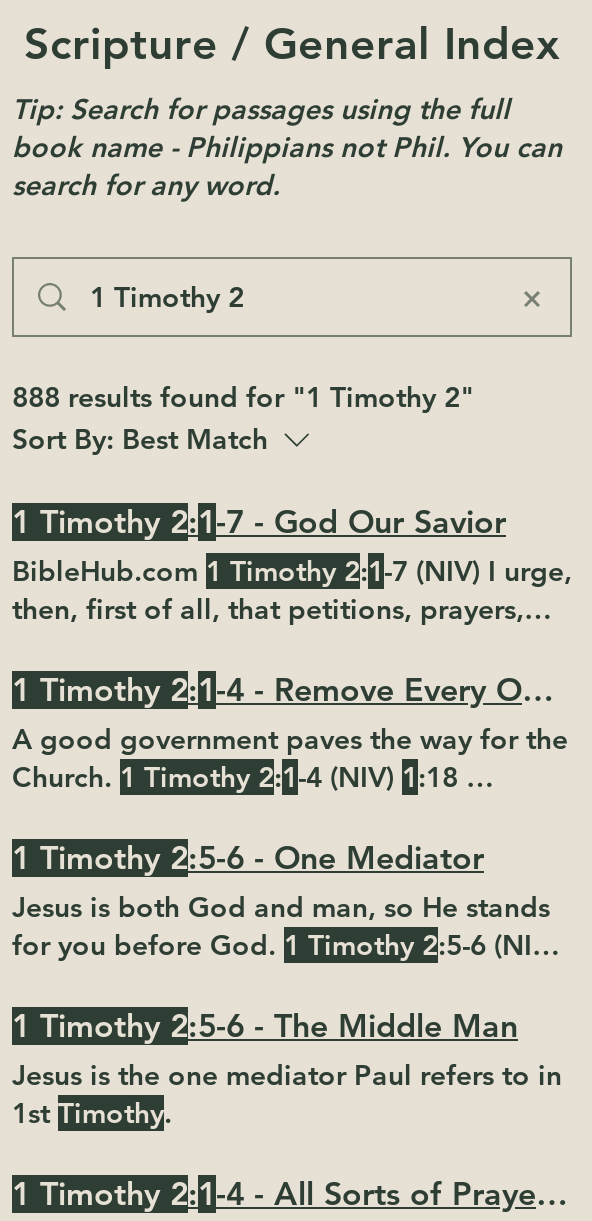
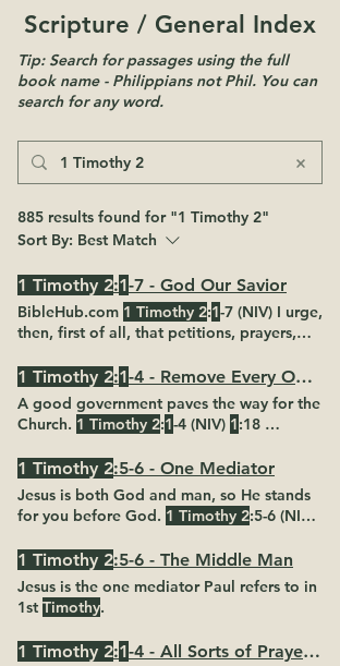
- 888 results found for "1 Timothy 2"
+ 885 results found for "1 Timothy 2"
